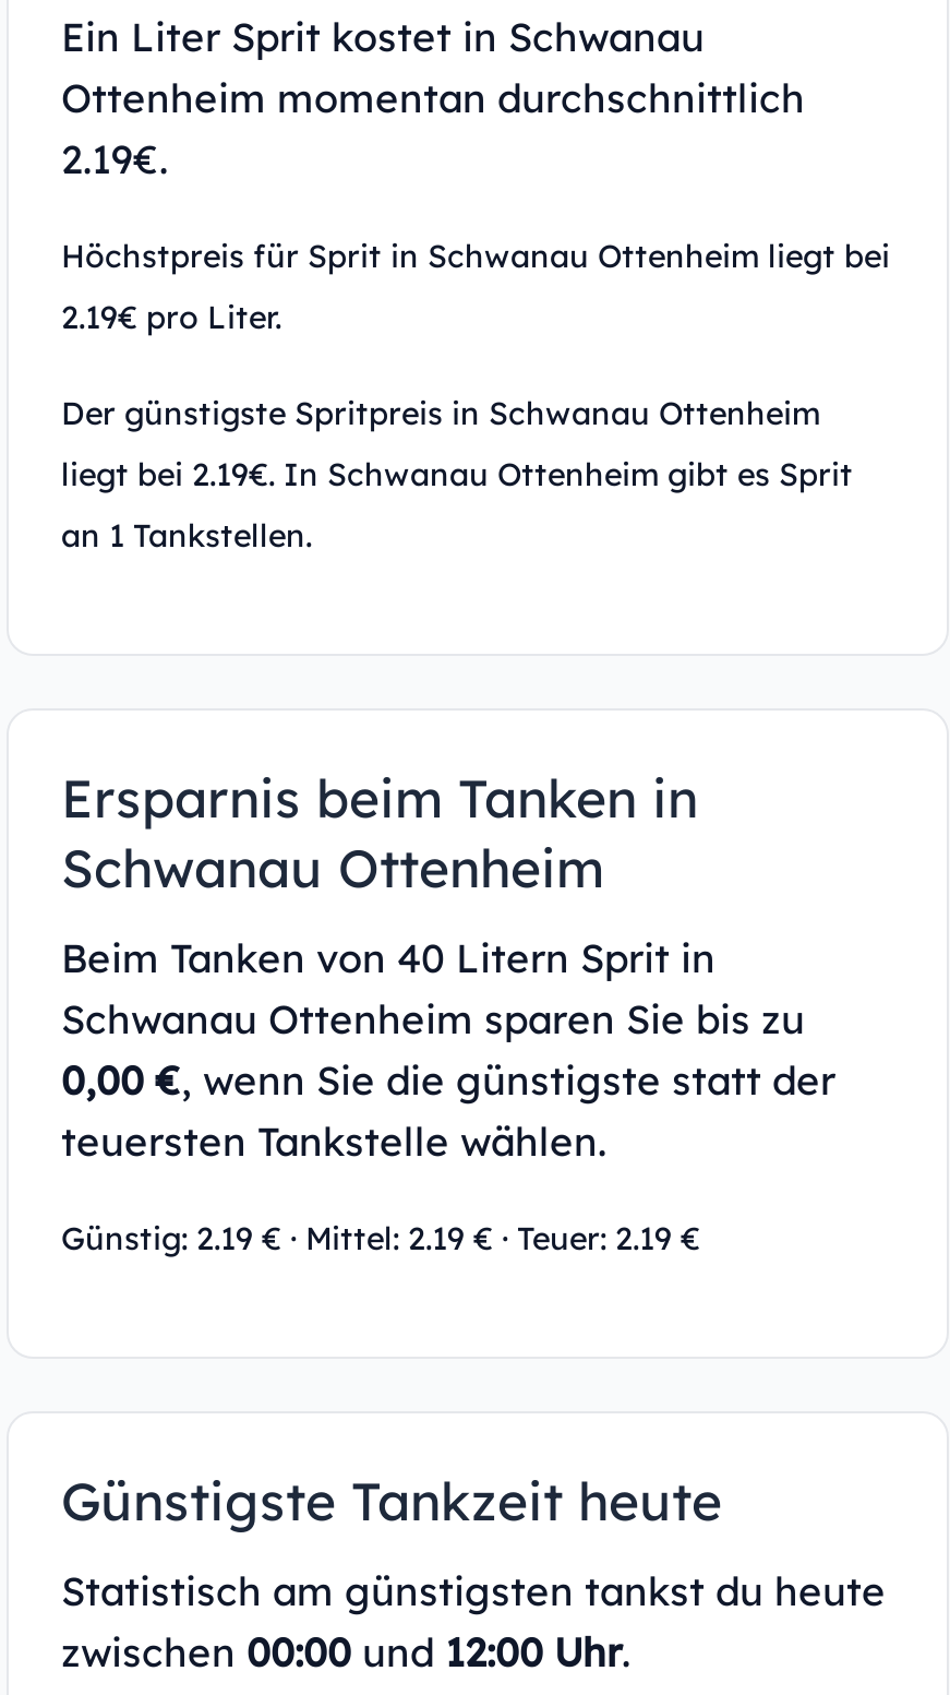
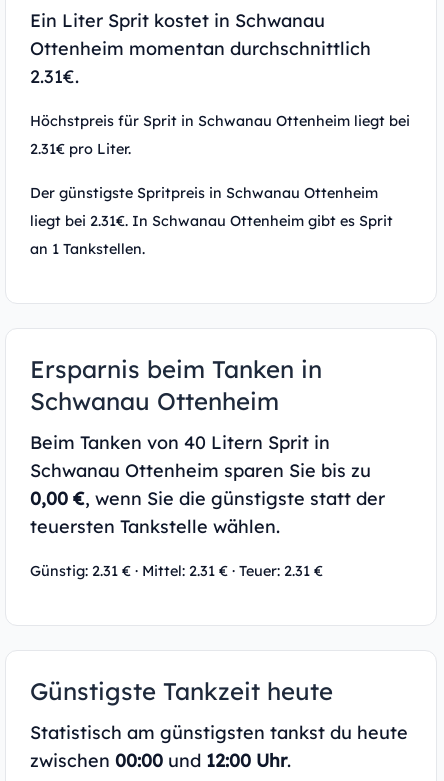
- 2.19€.
+ 2.31€.

- 2.19€ pro Liter.
+ 2.31€ pro Liter.

- liegt bei 2.19€. In Schwanau Ottenheim gibt es Sprit
+ liegt bei 2.31€. In Schwanau Ottenheim gibt es Sprit

- Günstig: 2.19 € · Mittel: 2.19 € · Teuer: 2.19 €
+ Günstig: 2.31 € · Mittel: 2.31 € · Teuer: 2.31 €
